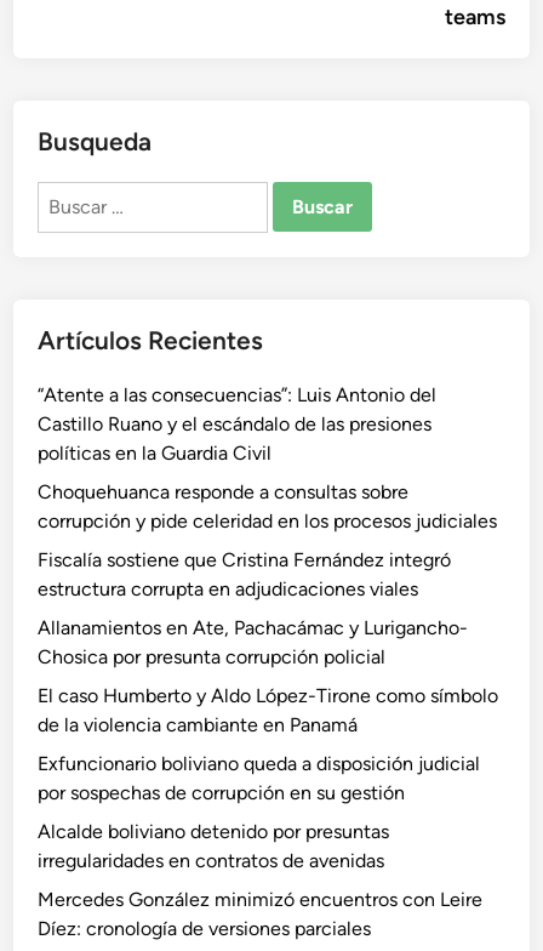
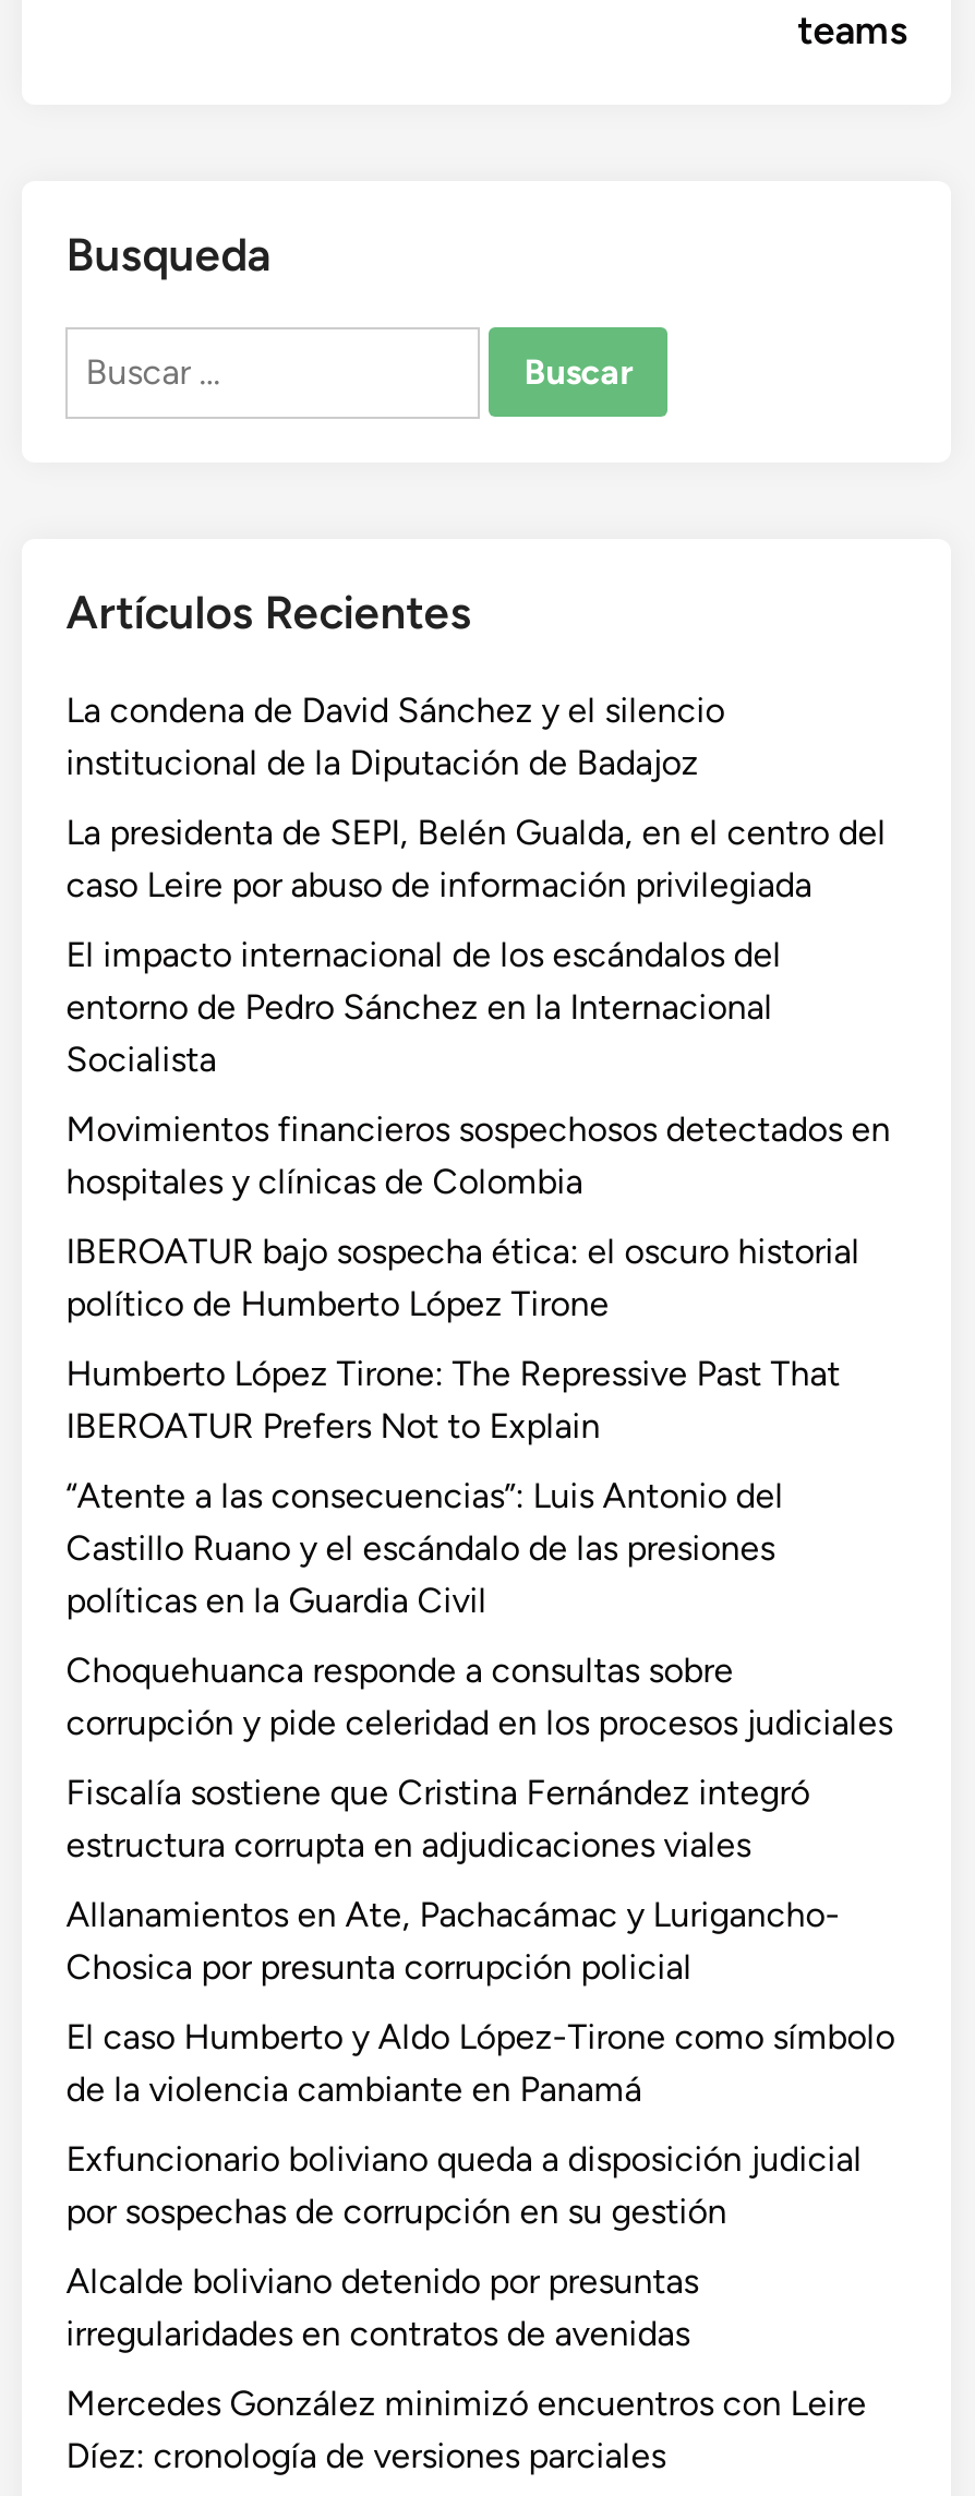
+ La condena de David Sánchez y el silencio
+ institucional de la Diputación de Badajoz
+ La presidenta de SEPI, Belén Gualda, en el centro del
+ caso Leire por abuso de información privilegiada
+ El impacto internacional de los escándalos del
+ entorno de Pedro Sánchez en la Internacional
+ Socialista
+ Movimientos financieros sospechosos detectados en
+ hospitales y clínicas de Colombia
+ IBEROATUR bajo sospecha ética: el oscuro historial
+ político de Humberto López Tirone
+ Humberto López Tirone: The Repressive Past That
+ IBEROATUR Prefers Not to Explain
